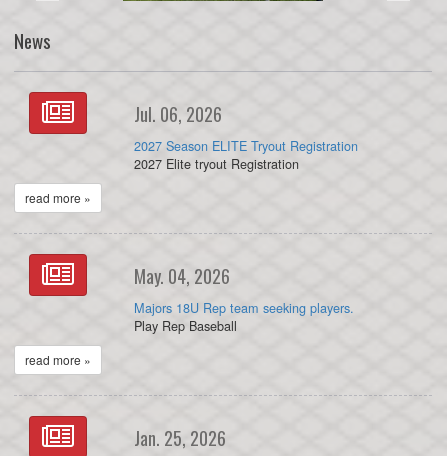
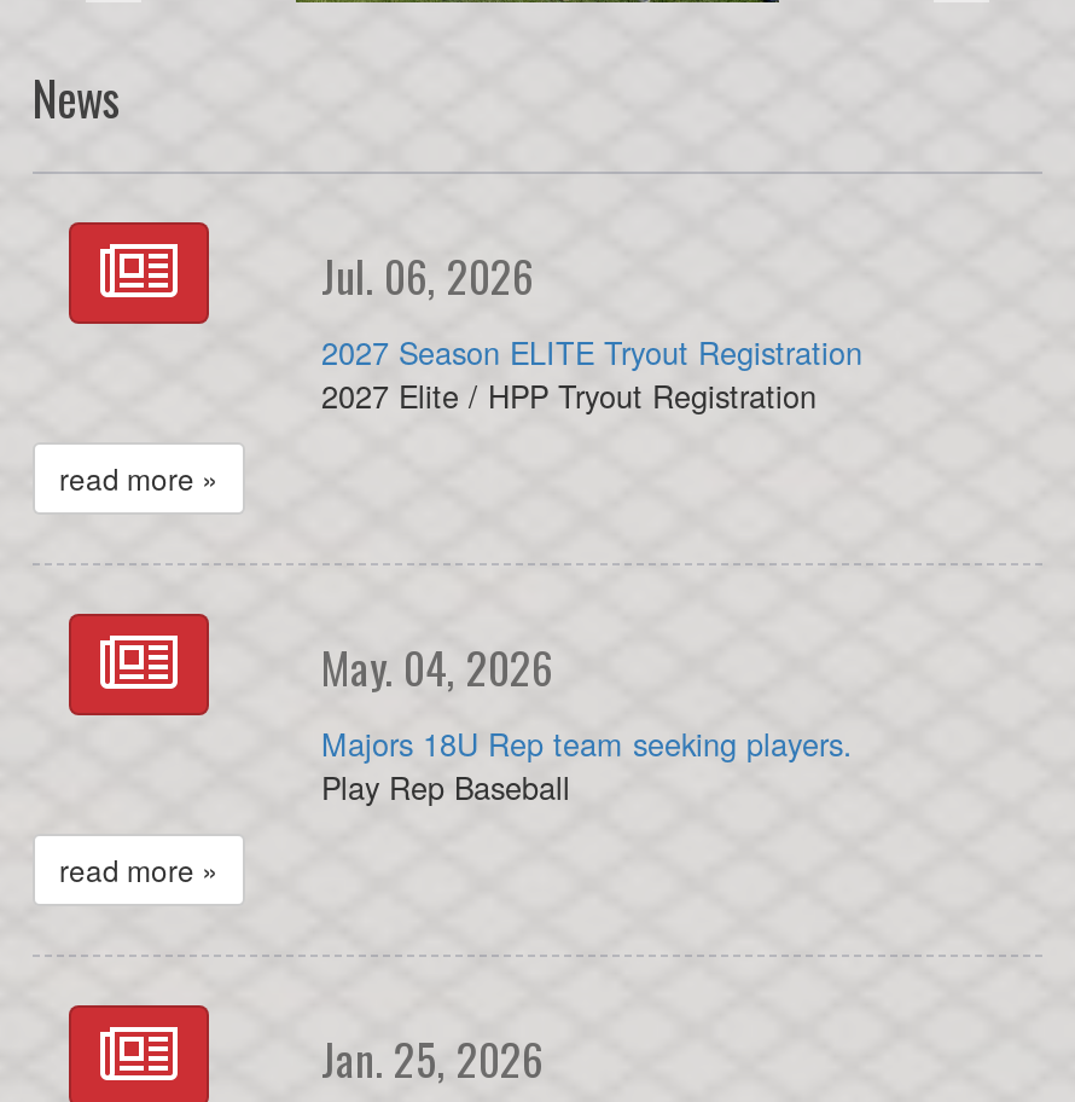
- 2027 Elite tryout Registration
+ 2027 Elite / HPP Tryout Registration
